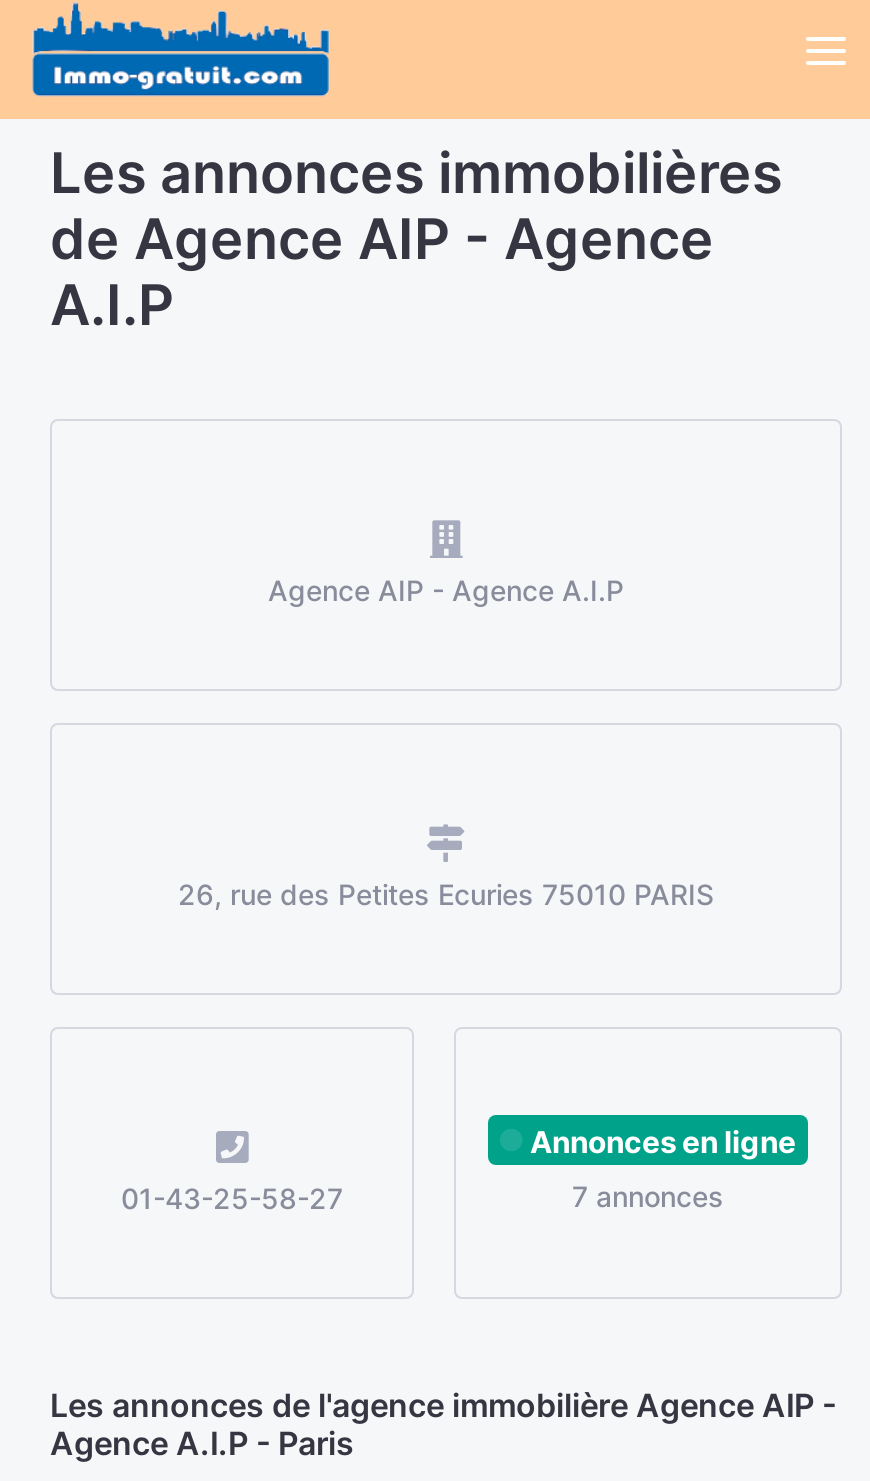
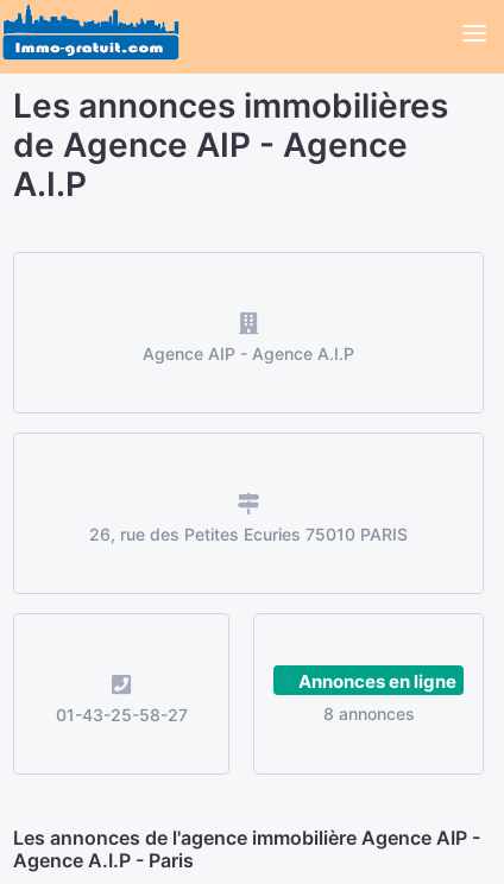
- 7 annonces
+ 8 annonces
